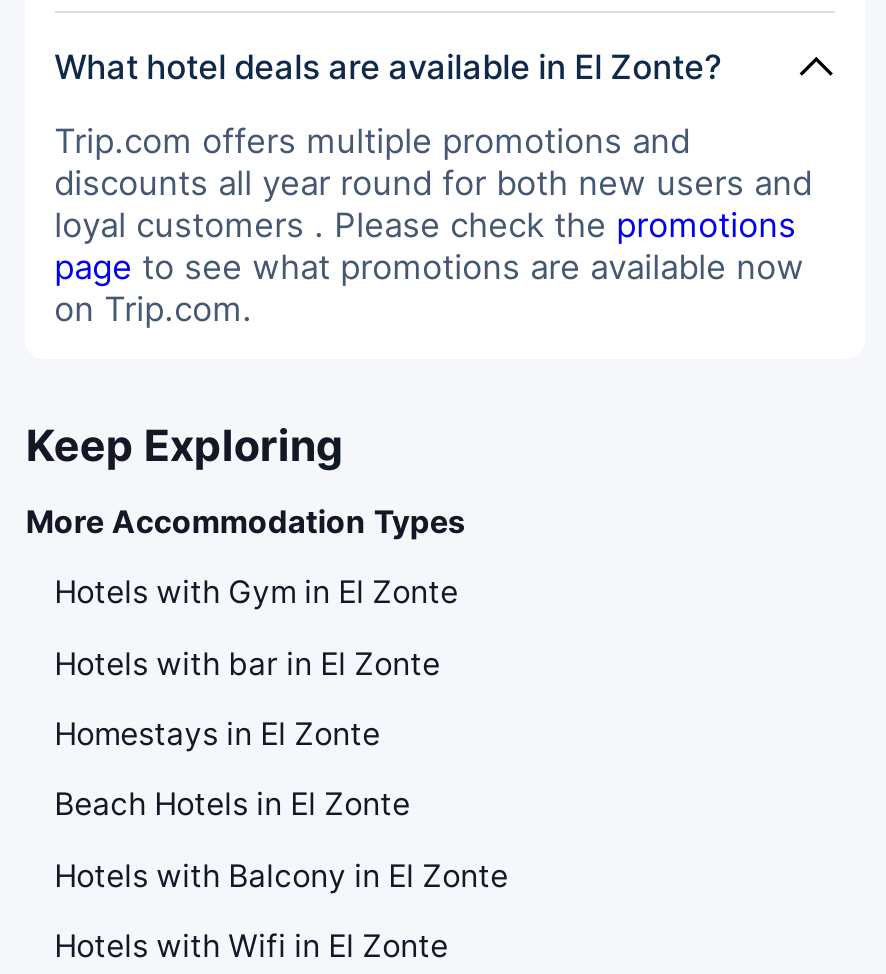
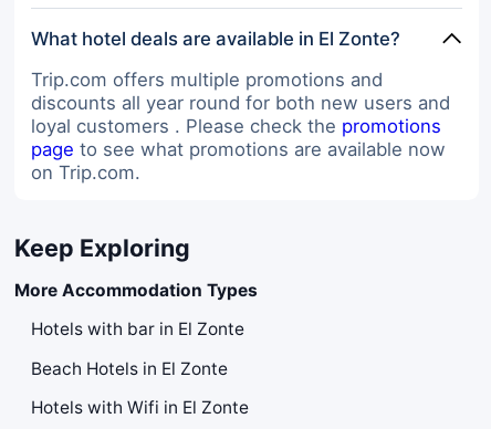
- Hotels with Gym in El Zonte

- Homestays in El Zonte

- Hotels with Balcony in El Zonte
